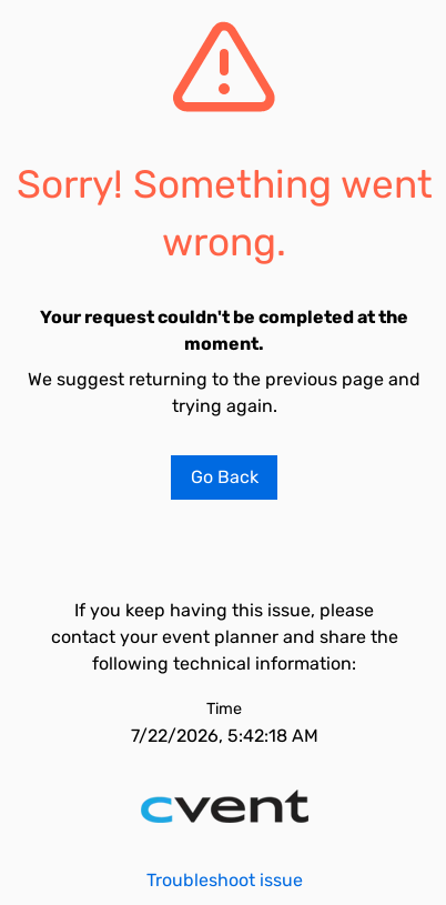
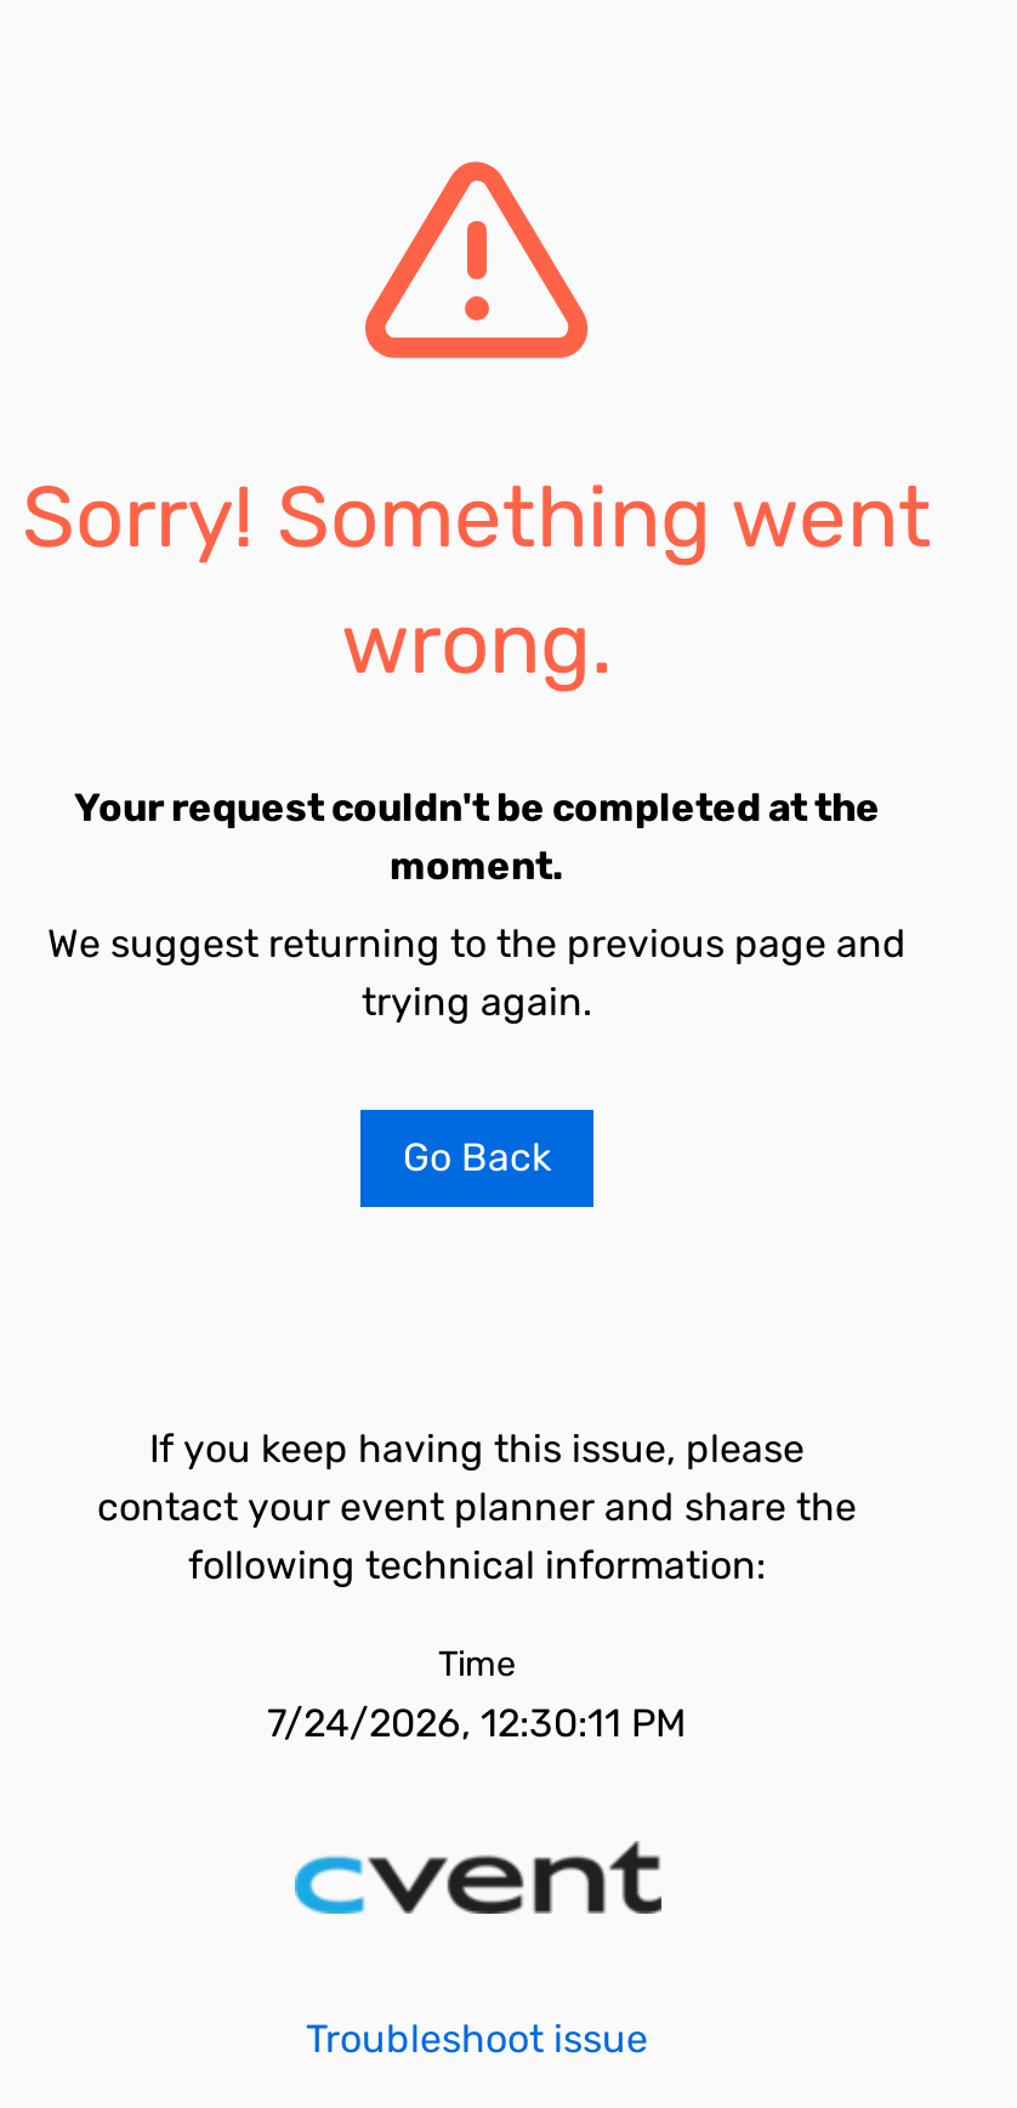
- 7/22/2026, 5:42:18 AM
+ 7/24/2026, 12:30:11 PM
